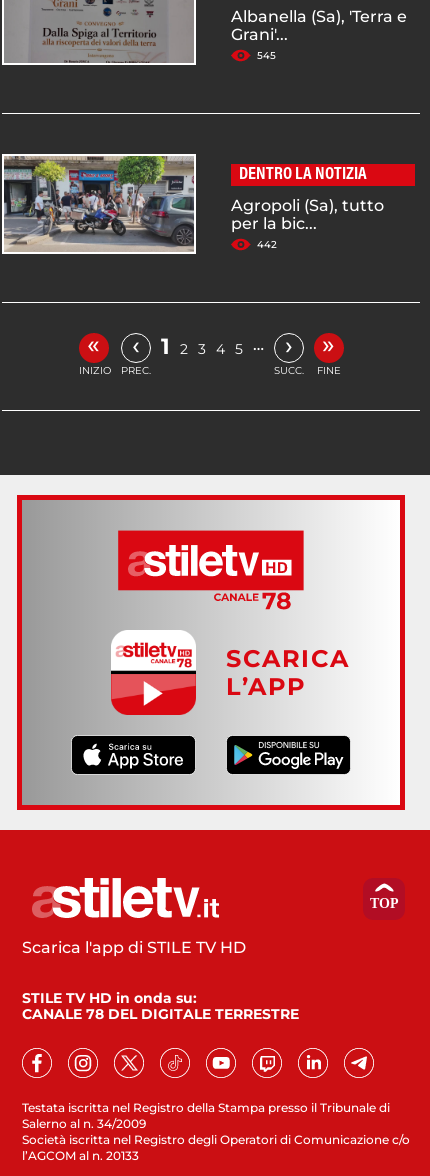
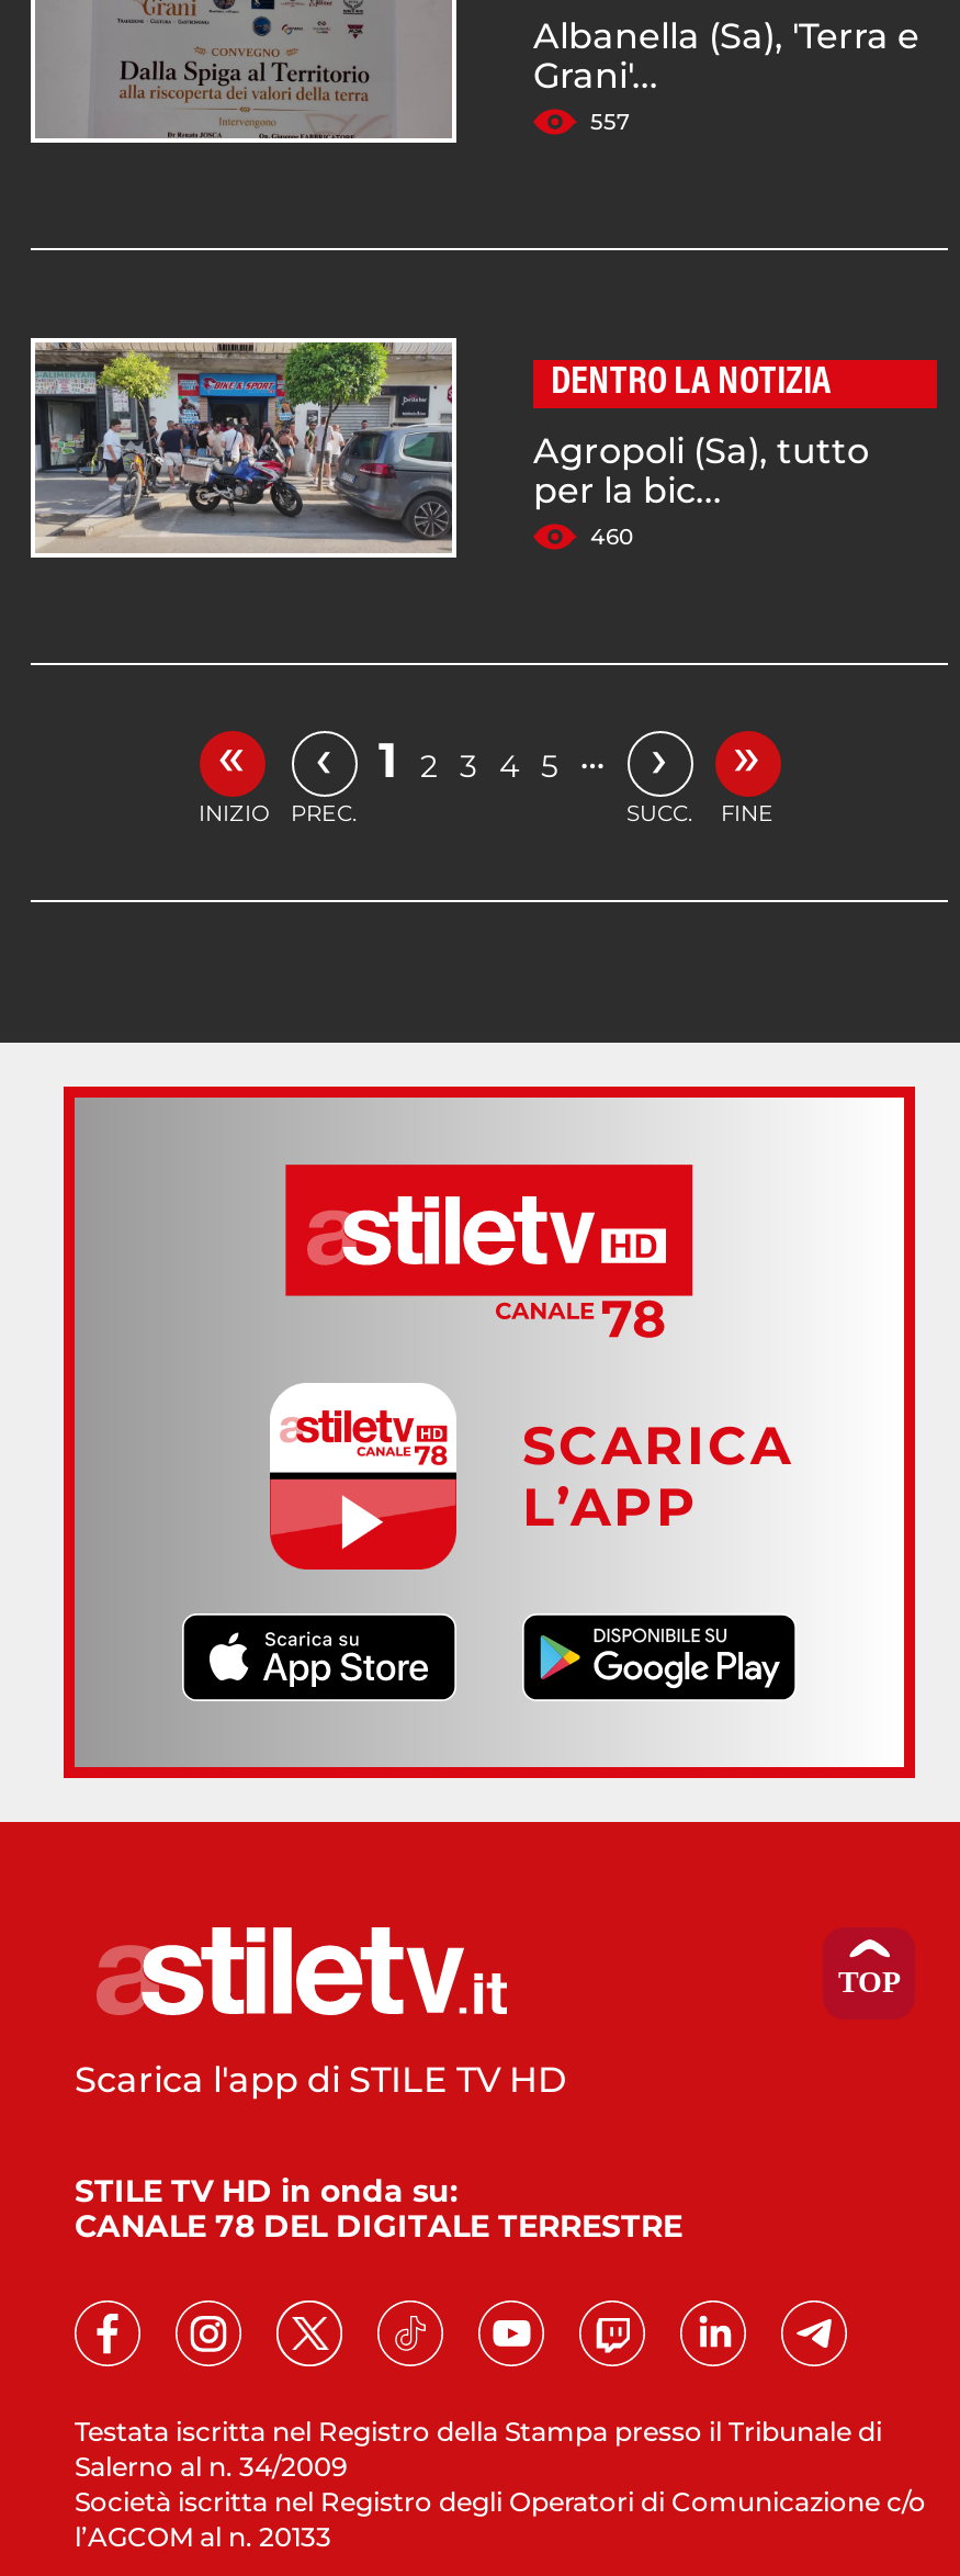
- 545
+ 557

- 442
+ 460
